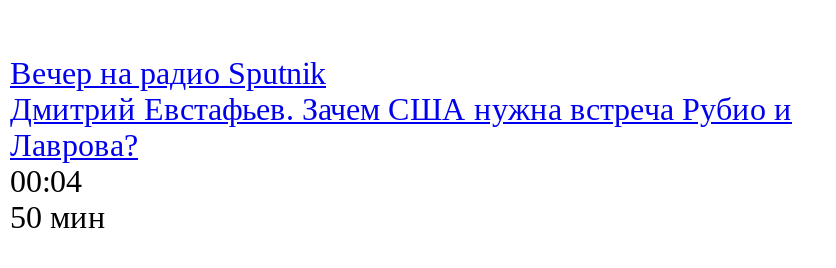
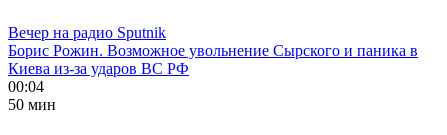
- Дмитрий Евстафьев. Зачем США нужна встреча Рубио и
- Лаврова?
+ Борис Рожин. Возможное увольнение Сырского и паника в
+ Киева из-за ударов ВС РФ
